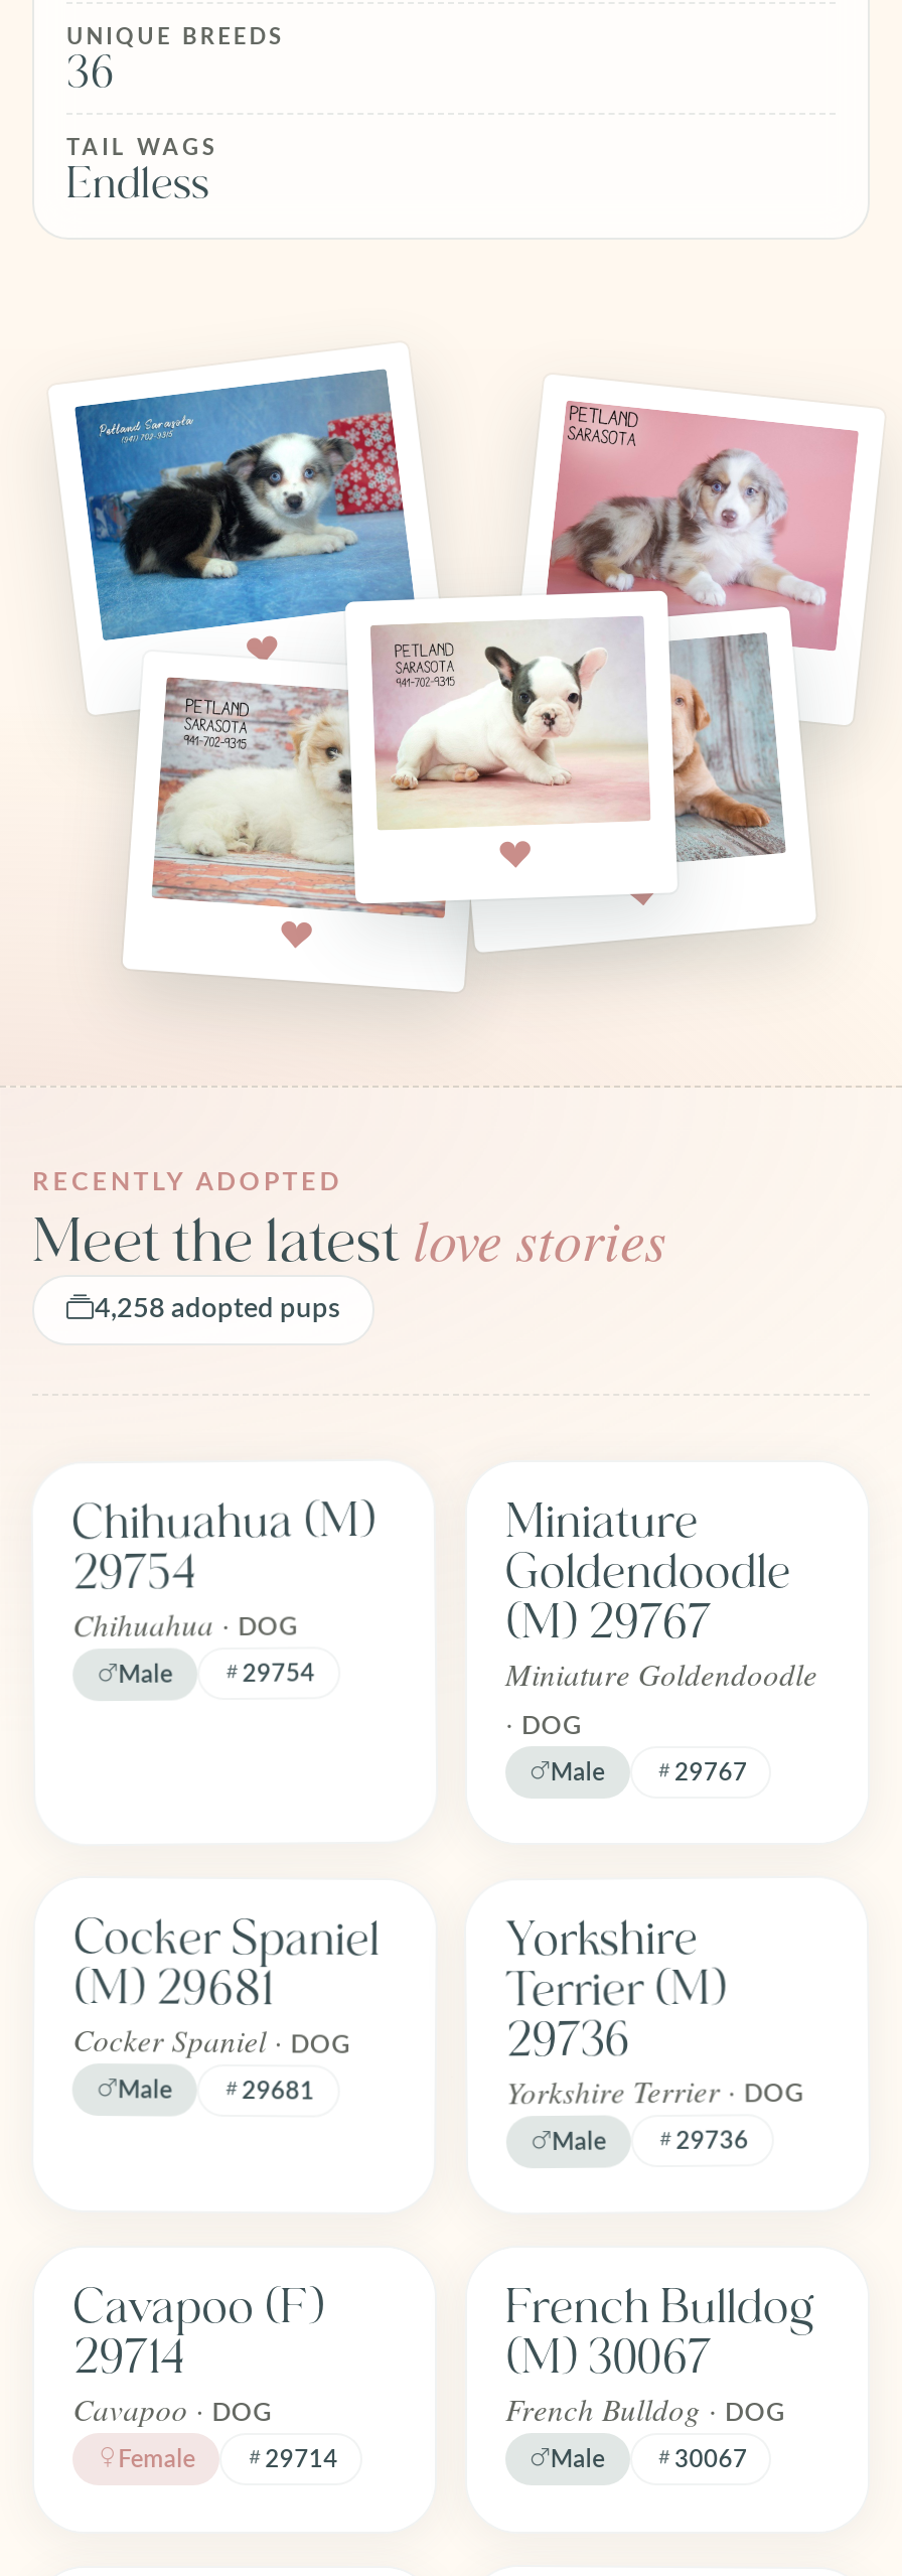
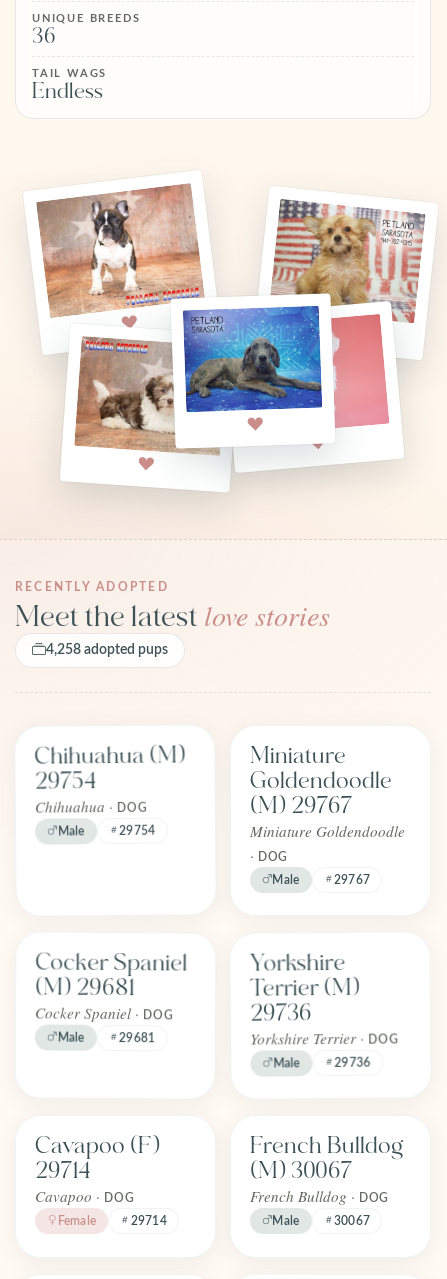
- [image]
+ [image]
